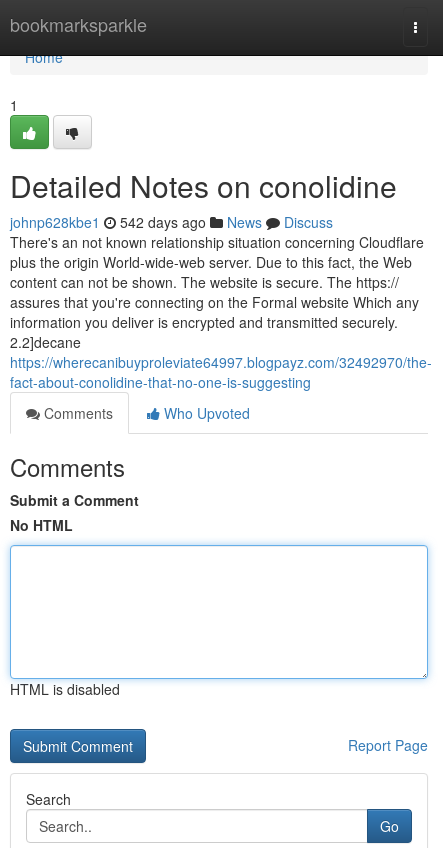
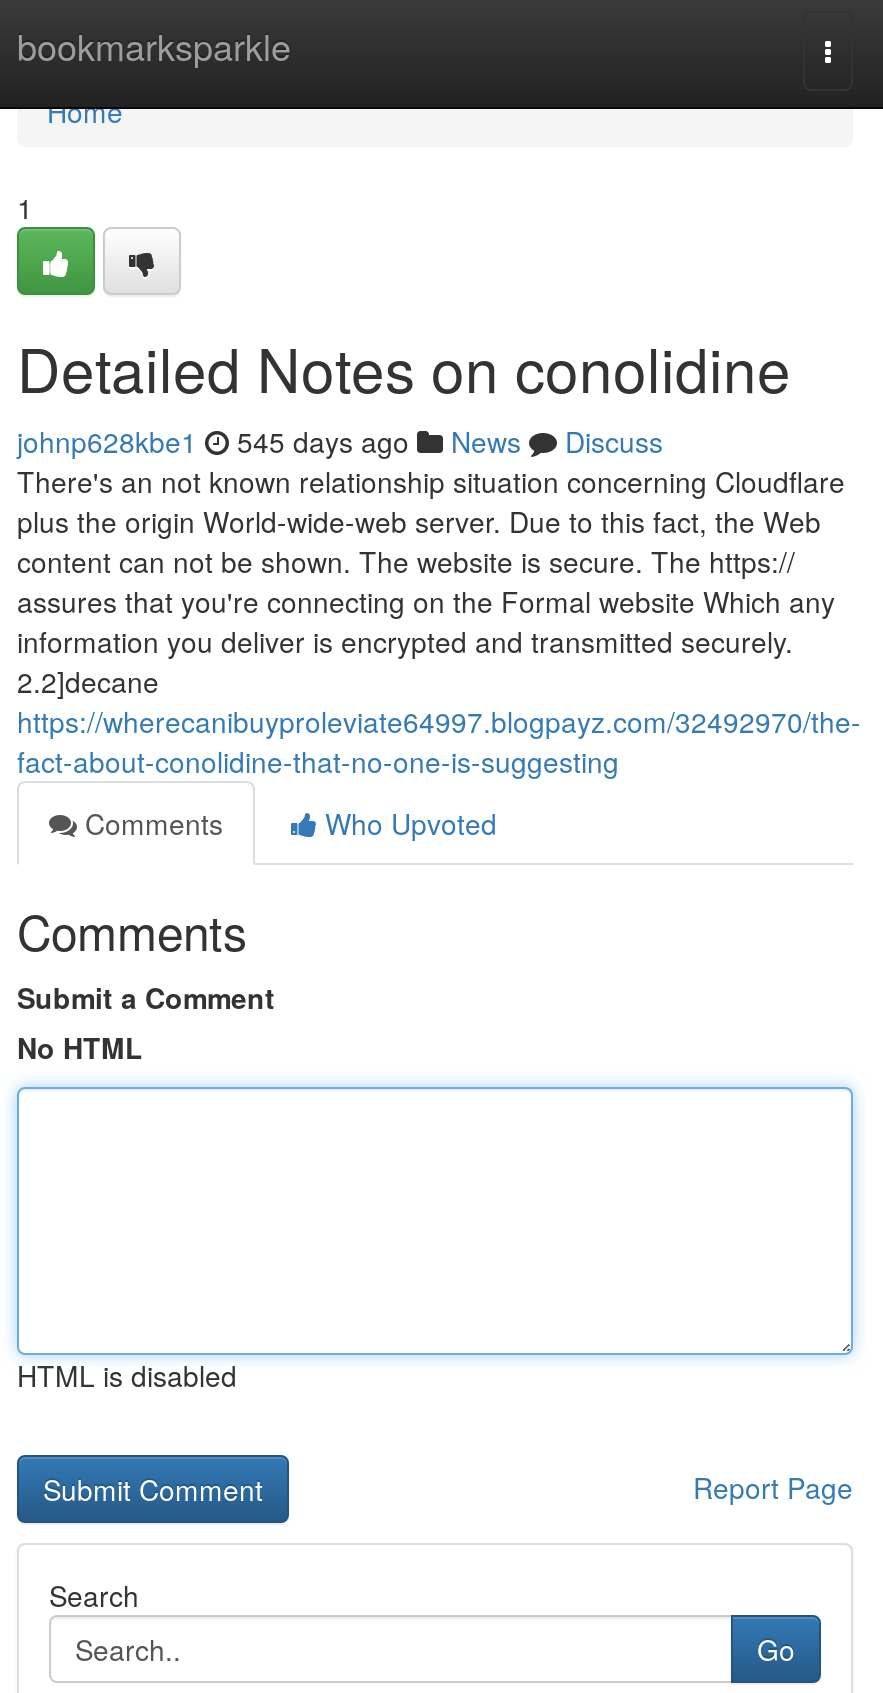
- johnp628kbe1 542 days ago News Discuss
+ johnp628kbe1 545 days ago News Discuss
